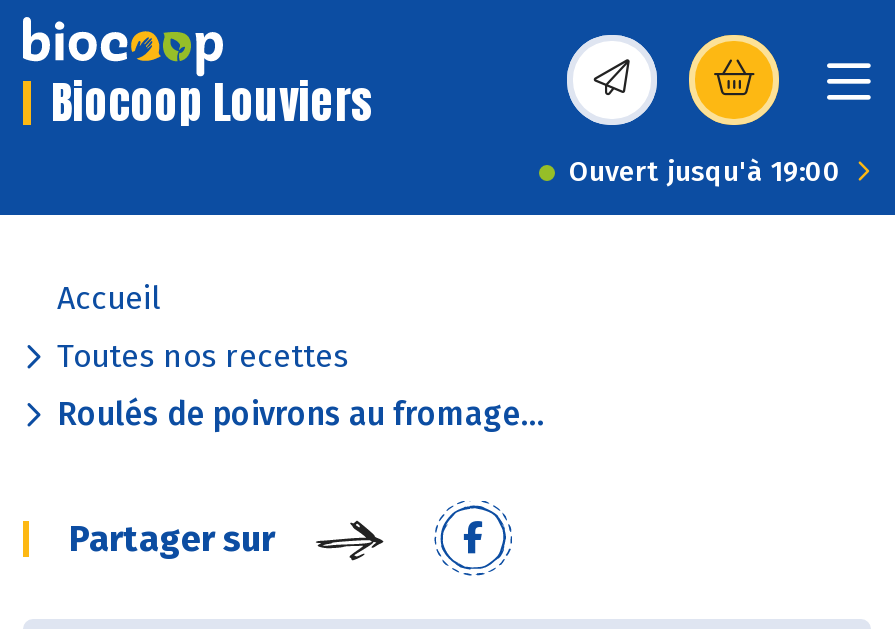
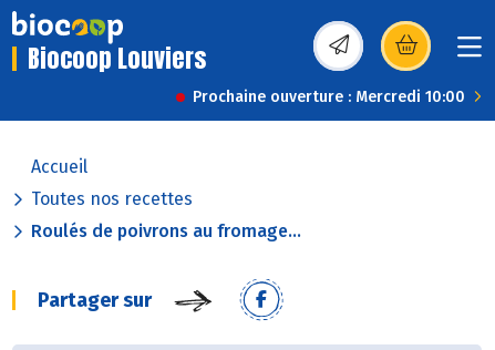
- Ouvert jusqu'à 19:00
+ Prochaine ouverture : Mercredi 10:00
